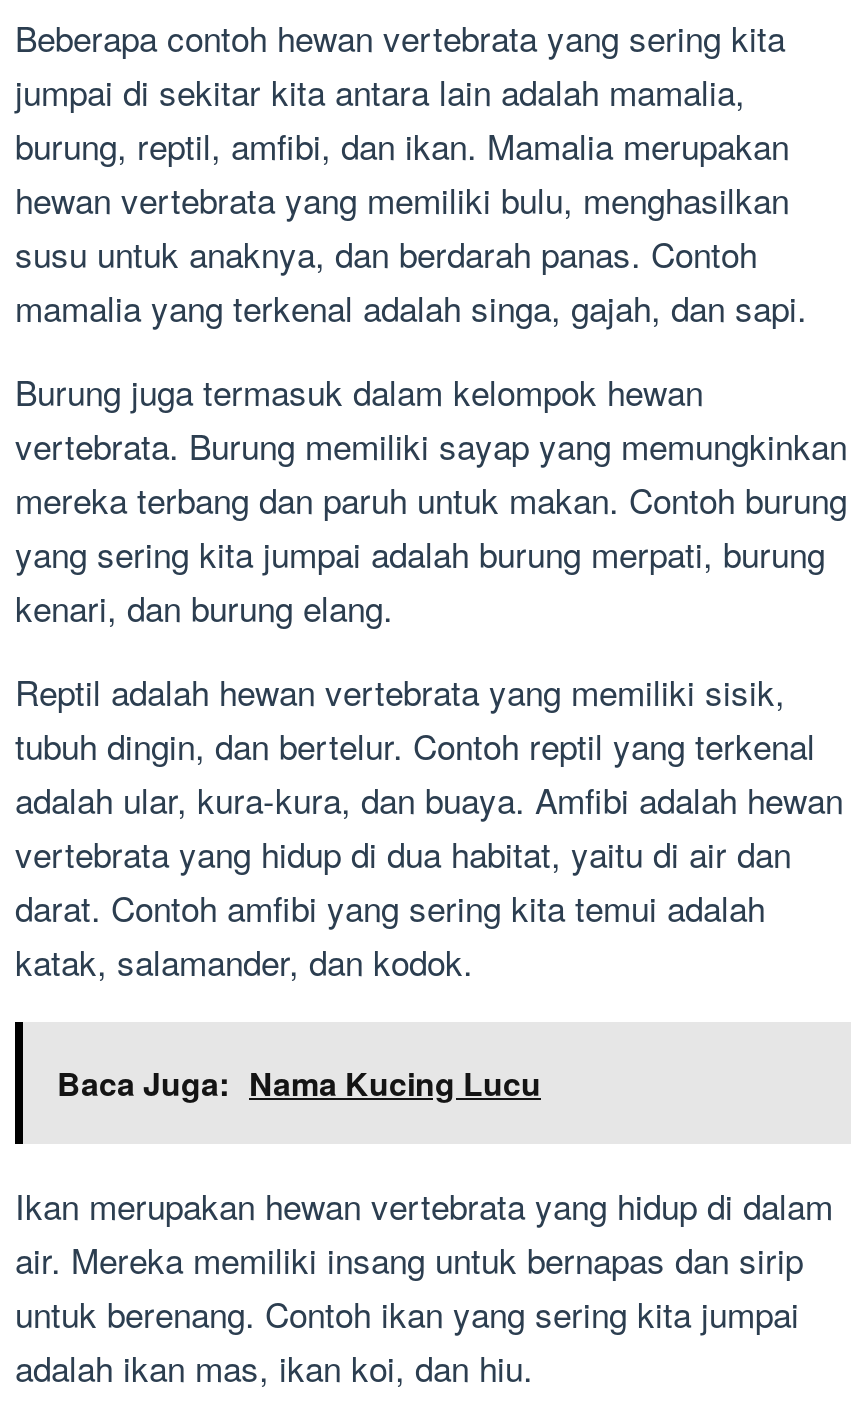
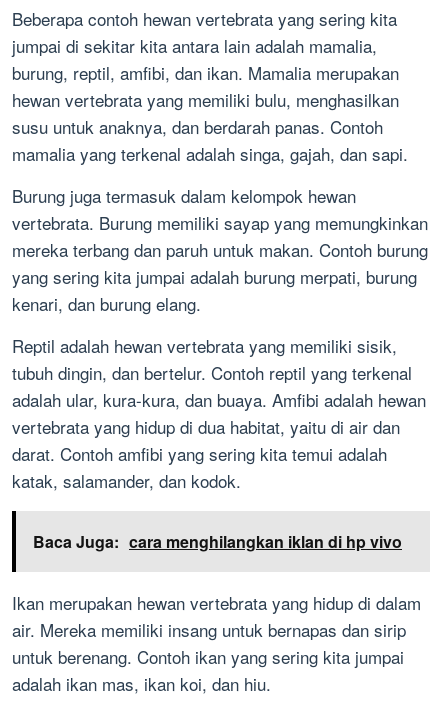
- Baca Juga: Nama Kucing Lucu
+ Baca Juga: cara menghilangkan iklan di hp vivo
